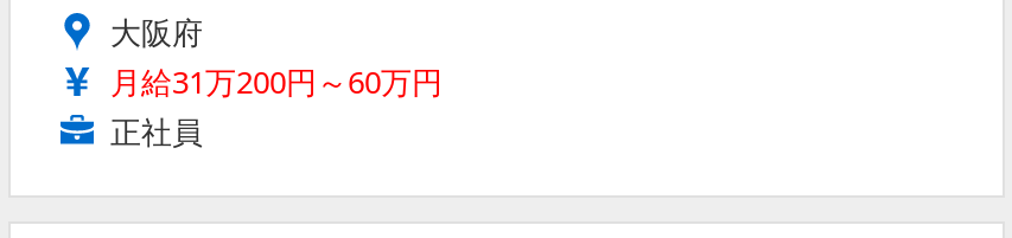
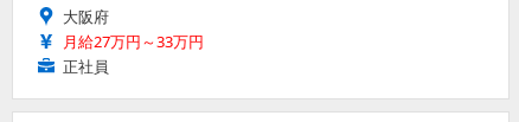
- 月給31万200円～60万円
+ 月給27万円～33万円
